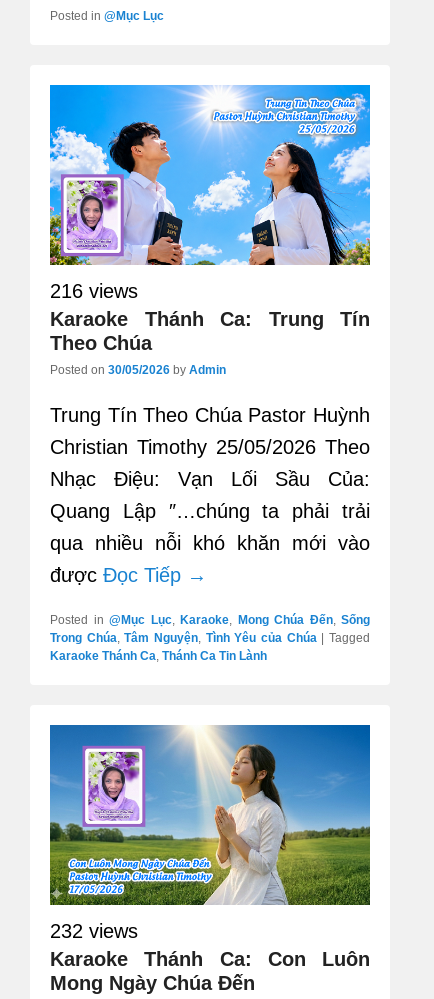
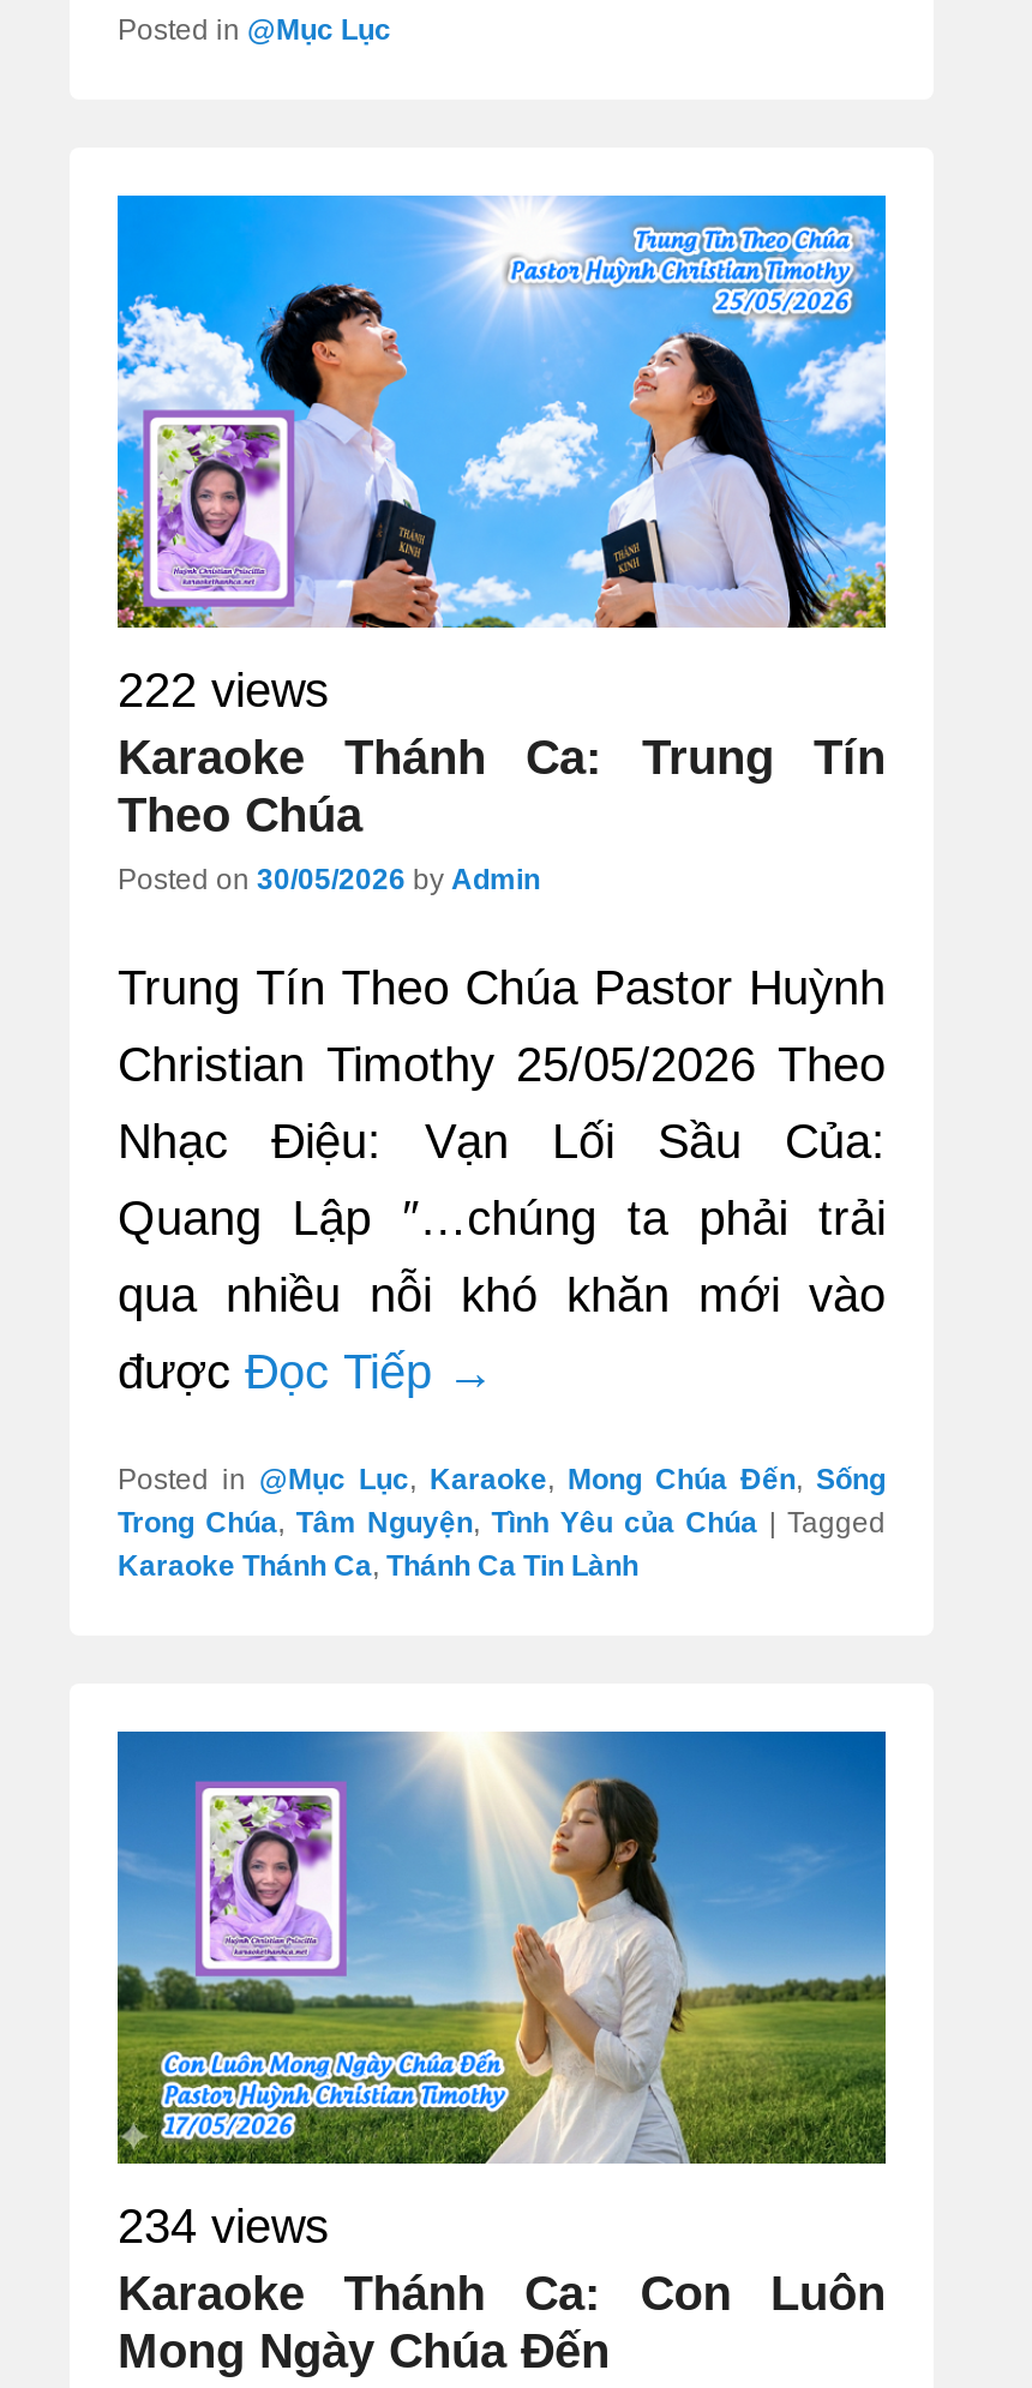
- 216 views
+ 222 views

- 232 views
+ 234 views
